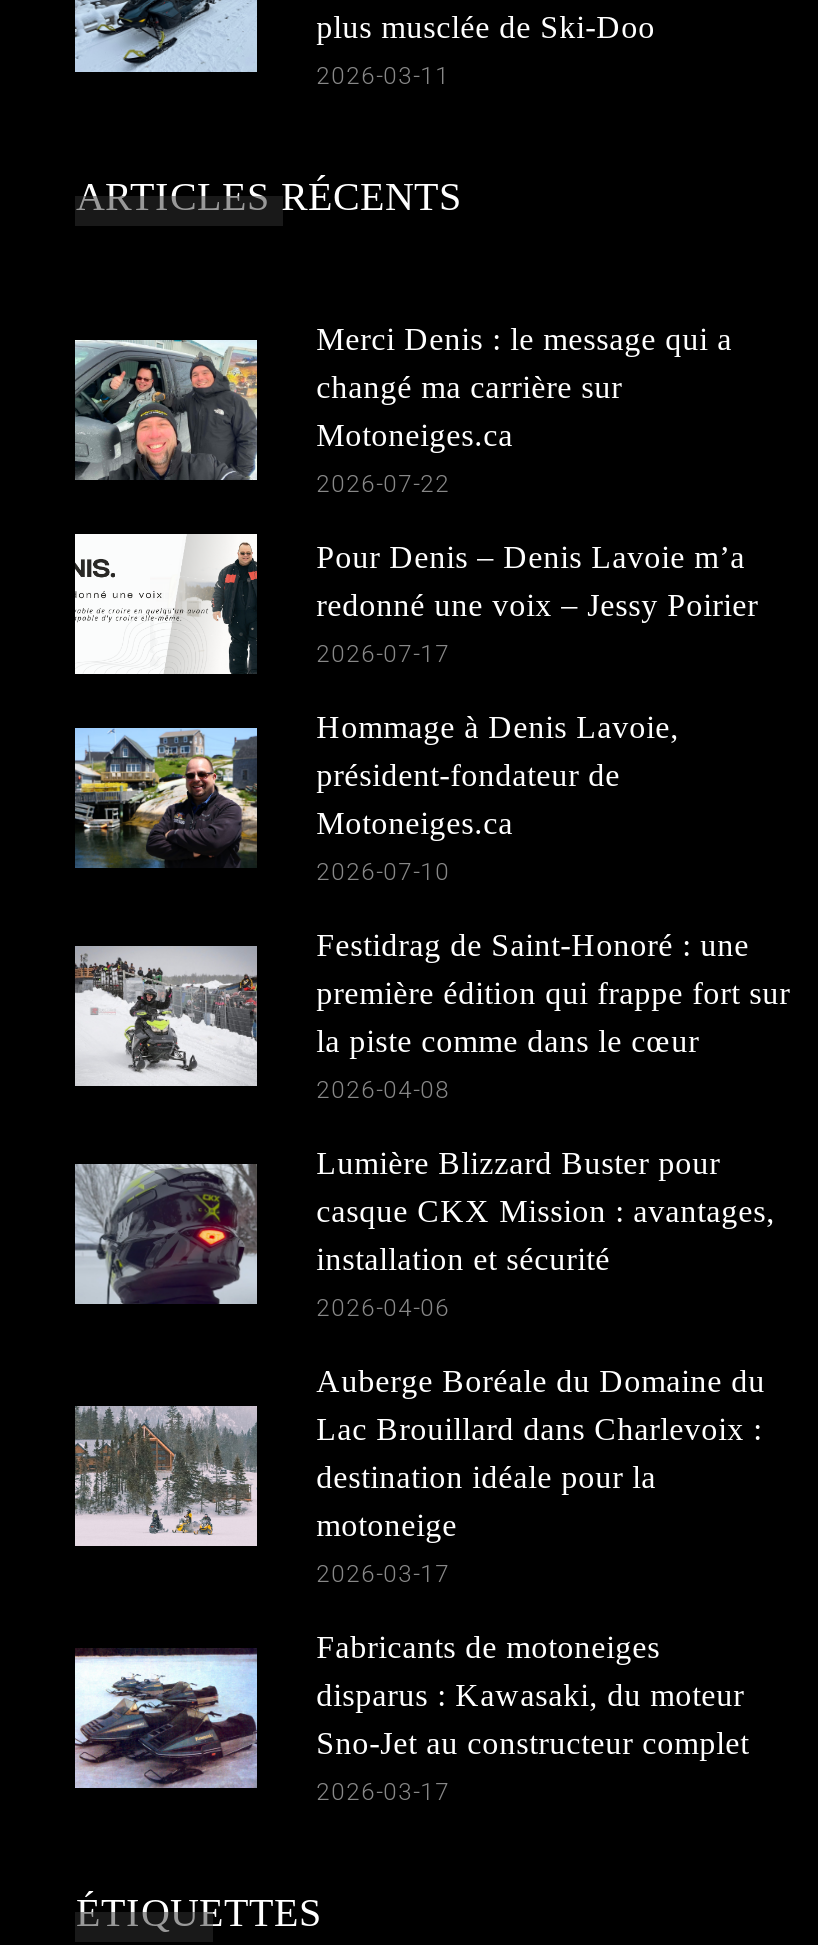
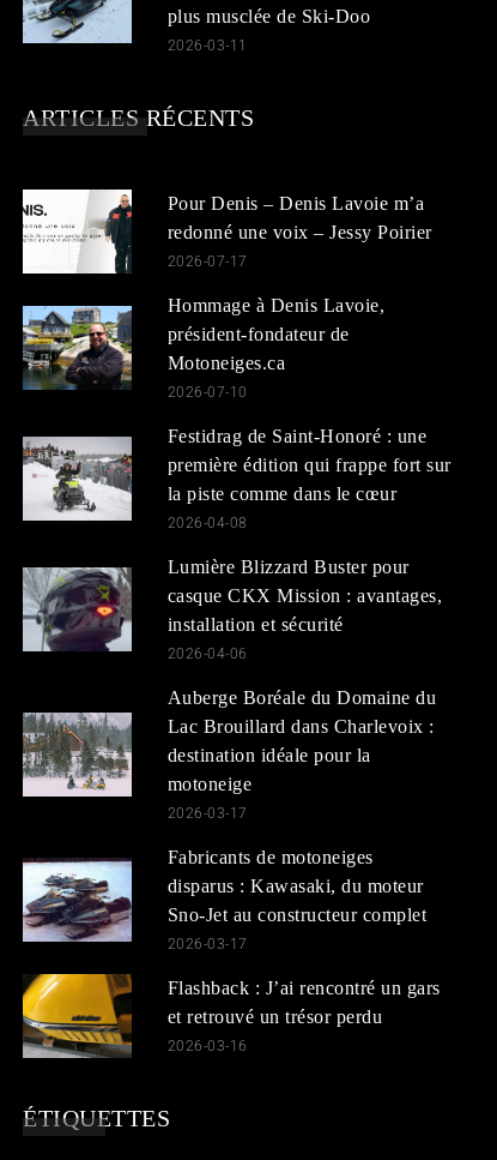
- [image]
- Merci Denis : le message qui a
- changé ma carrière sur
- Motoneiges.ca
- 2026-07-22

moved up: [image] | Pour Denis – Denis Lavoie m’a | redonné une voix – Jessy Poirier | ... | Sno-Jet au constructeur complet | 2026-03-17

+ [image]
+ Flashback : J’ai rencontré un gars
+ et retrouvé un trésor perdu
+ 2026-03-16
